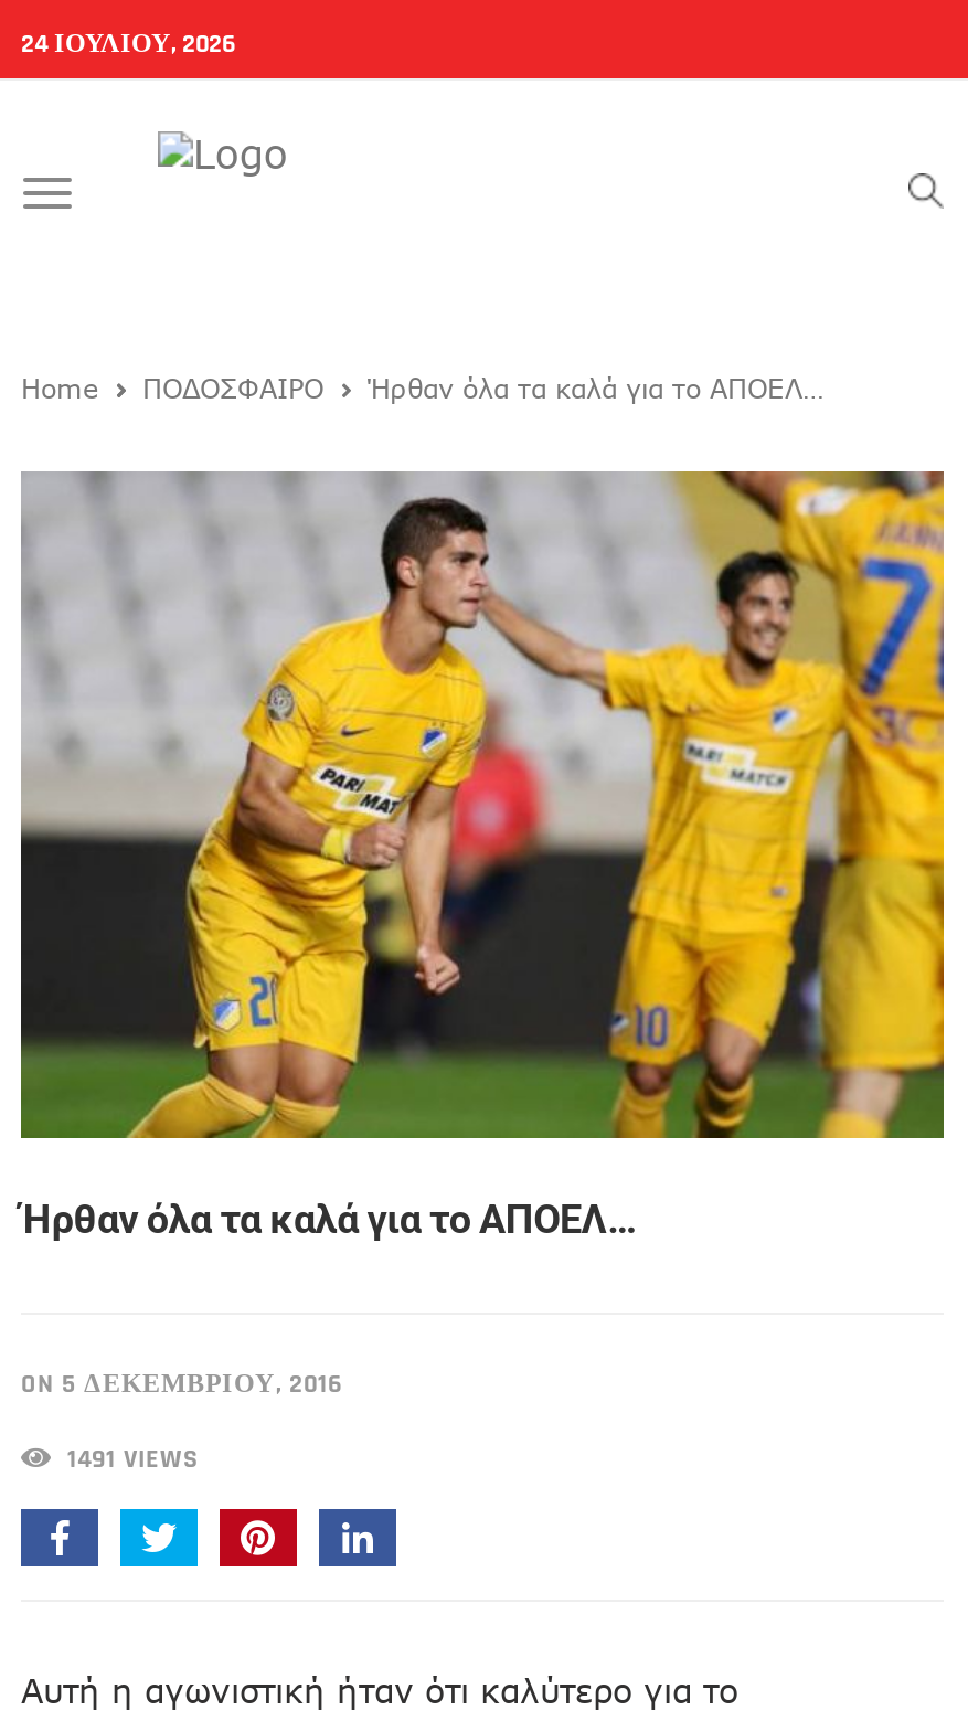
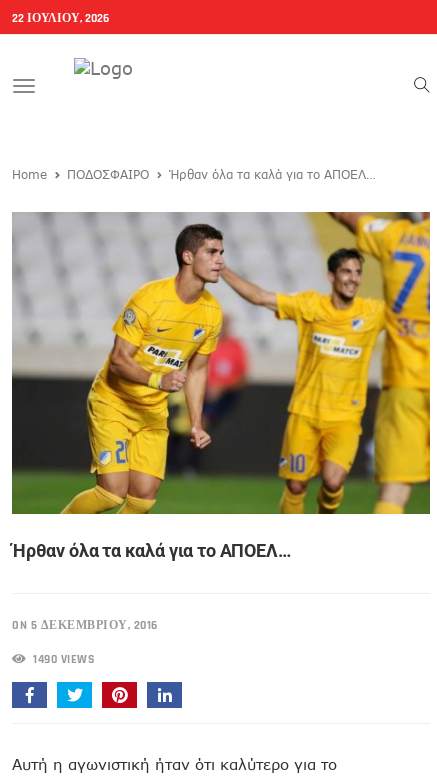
- 24 ΙΟΥΛΊΟΥ, 2026
+ 22 ΙΟΥΛΊΟΥ, 2026

- 1491 VIEWS
+ 1490 VIEWS
